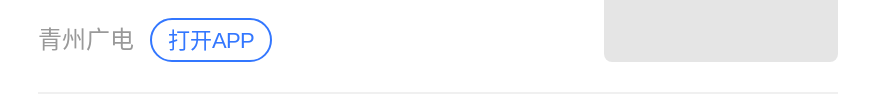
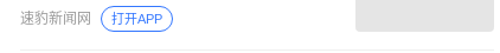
- 青州广电
+ 速豹新闻网
